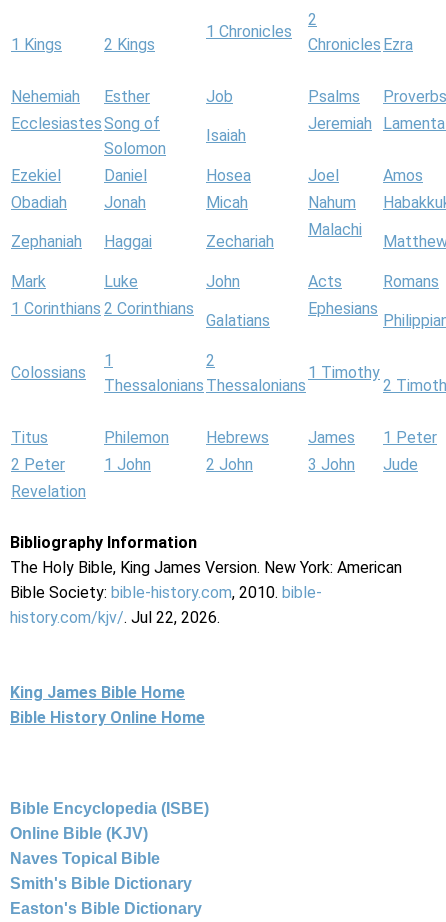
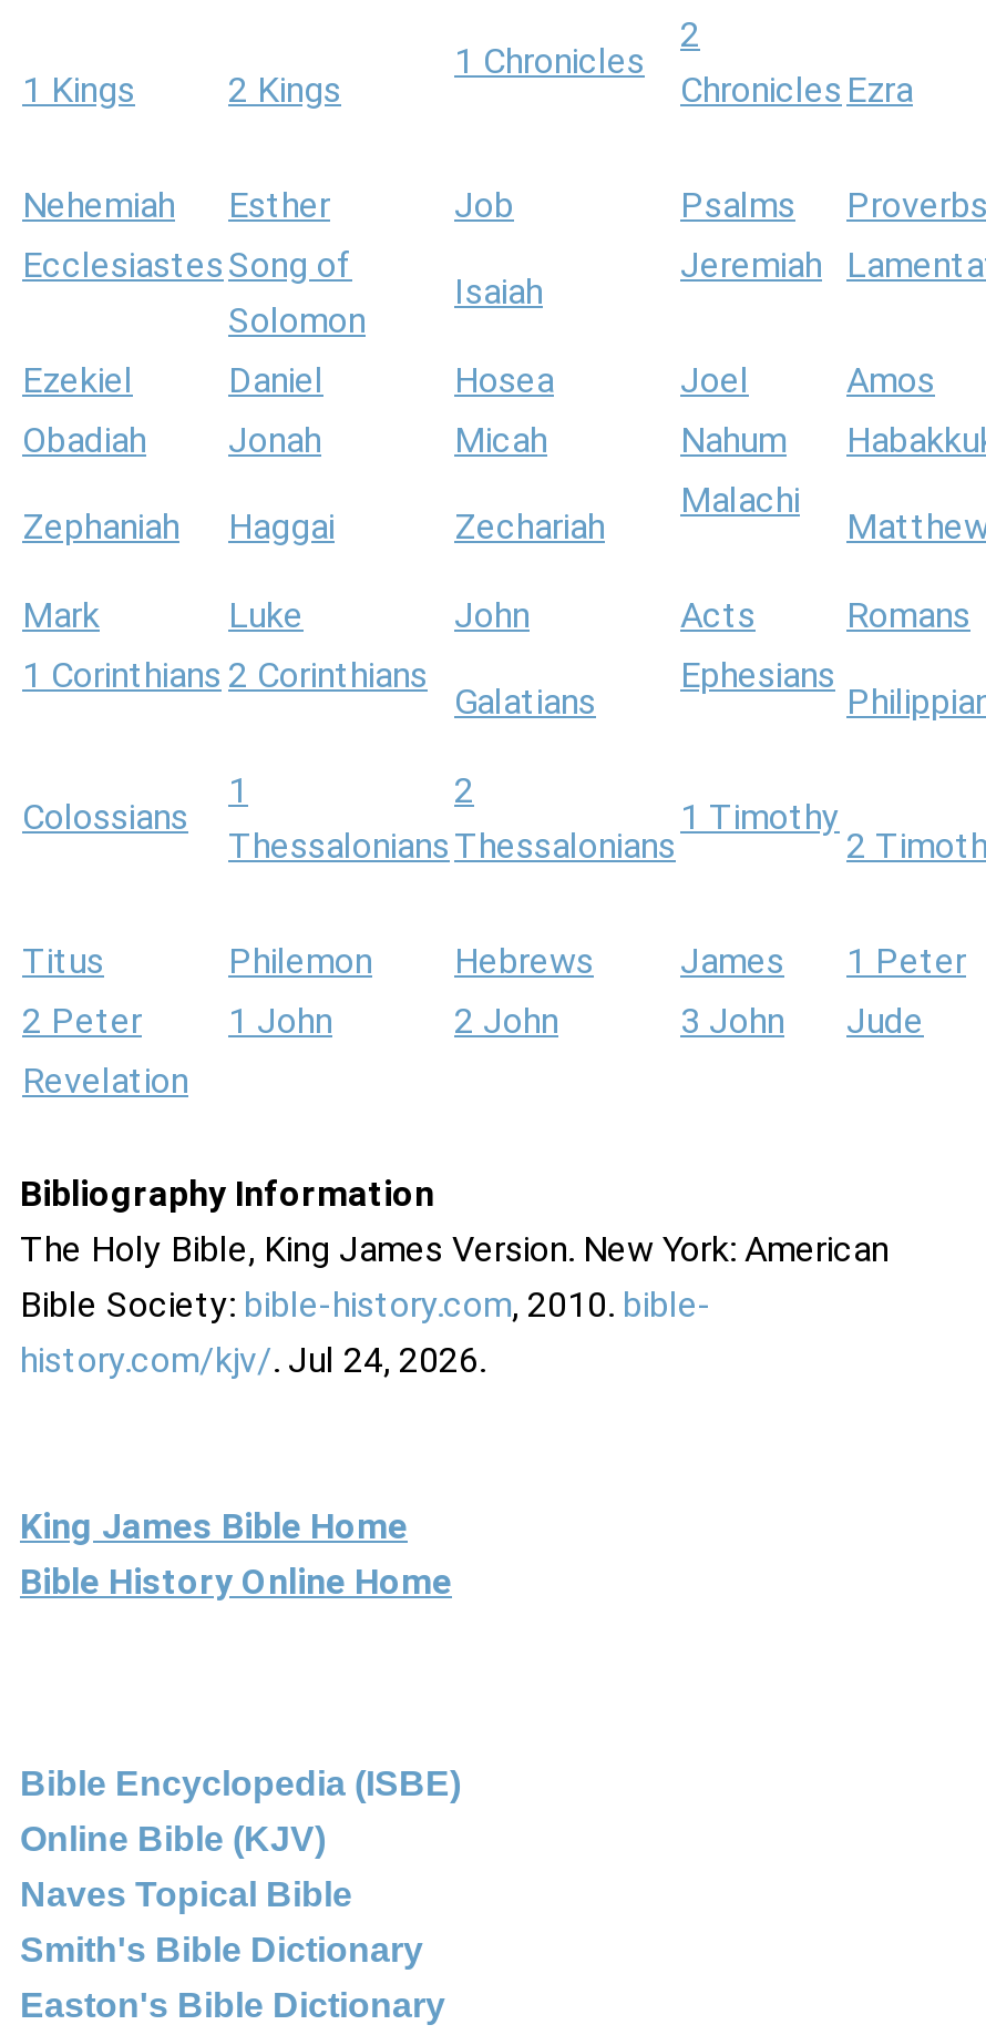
- history.com/kjv/. Jul 22, 2026.
+ history.com/kjv/. Jul 24, 2026.
